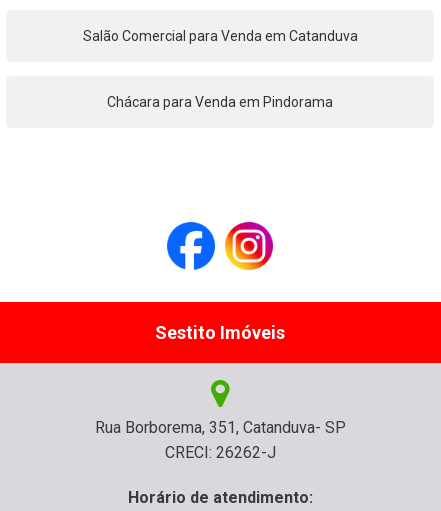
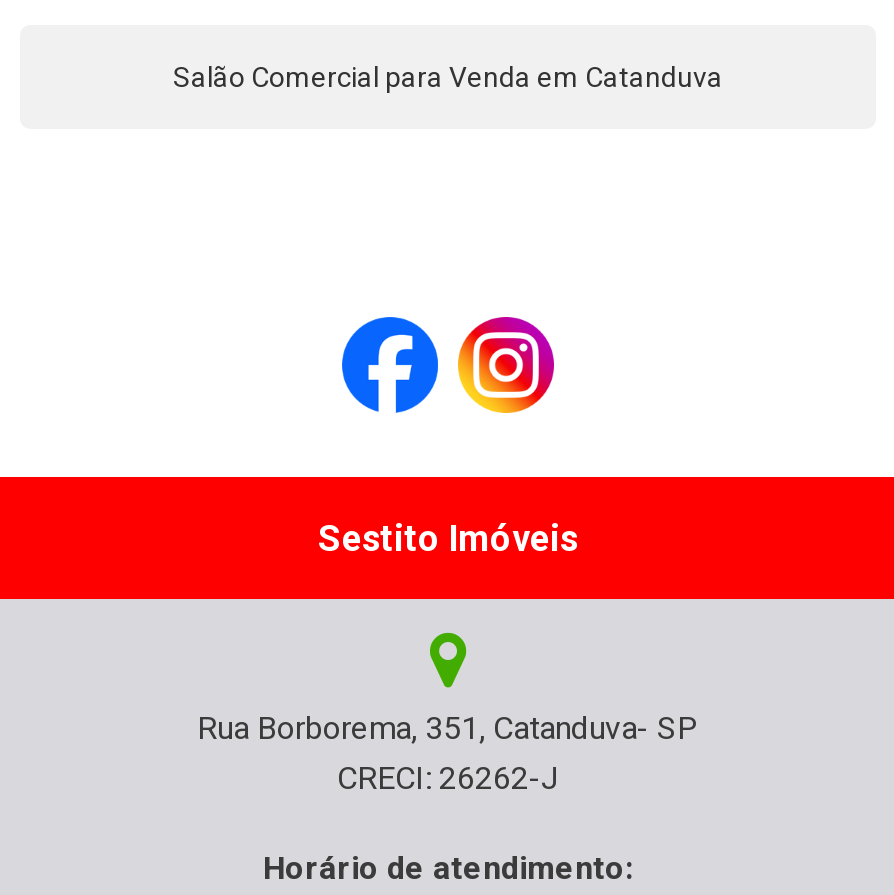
- Chácara para Venda em Pindorama
